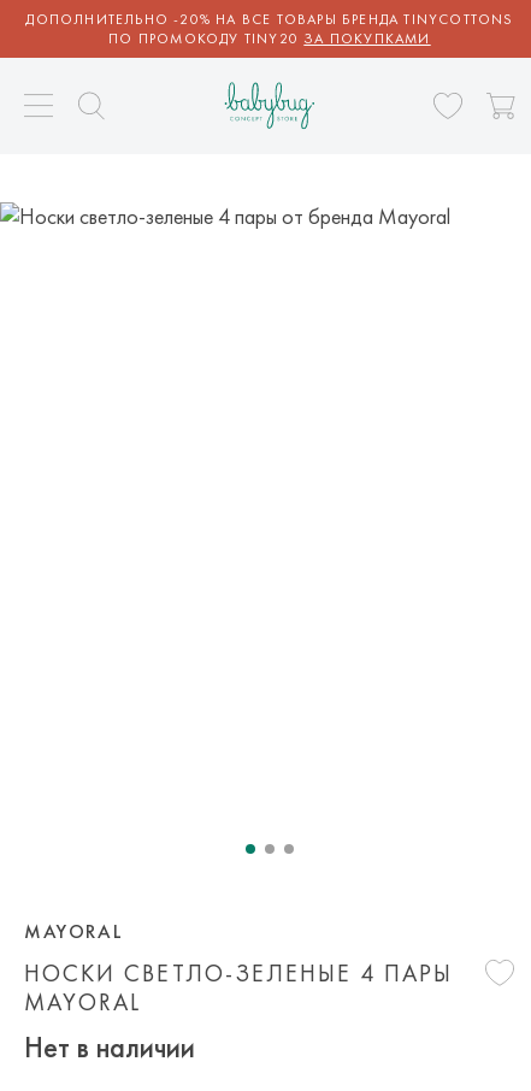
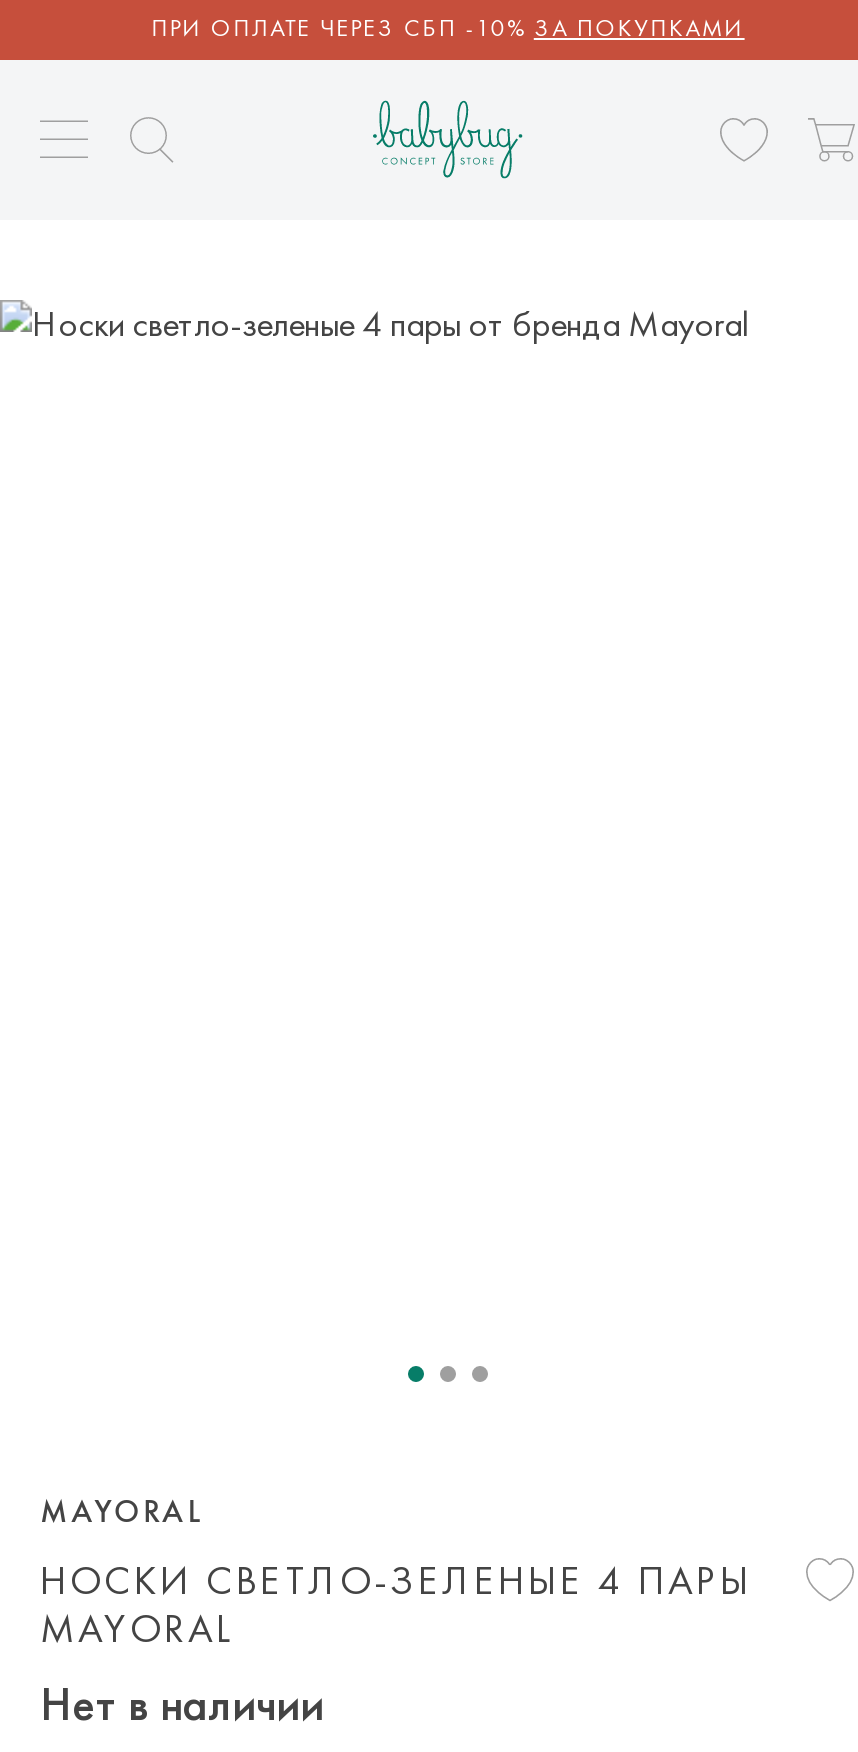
- ДОПОЛНИТЕЛЬНО -20% НА ВСЕ ТОВАРЫ БРЕНДА TINYCOTTONS
- ПО ПРОМОКОДУ TINY20 ЗА ПОКУПКАМИ
+ ПРИ ОПЛАТЕ ЧЕРЕЗ СБП -10% ЗА ПОКУПКАМИ
